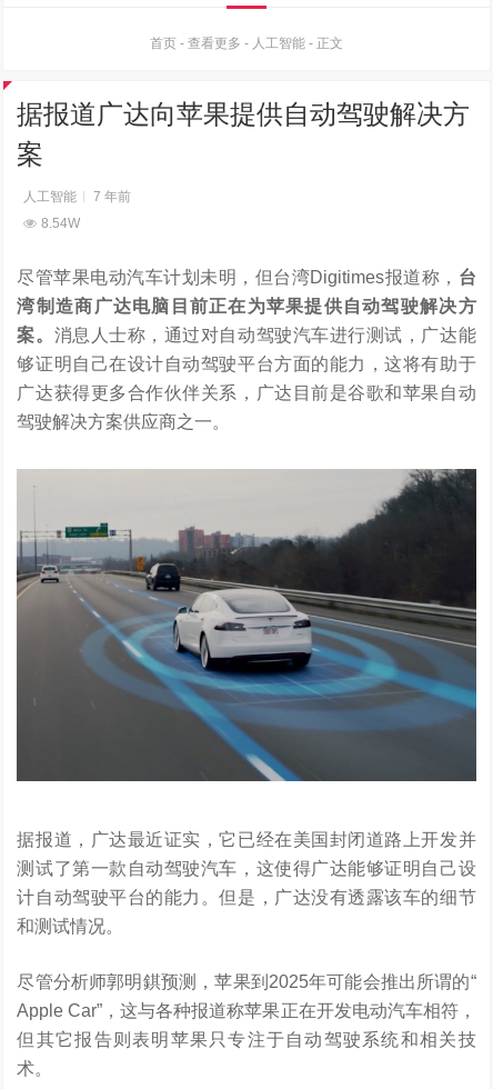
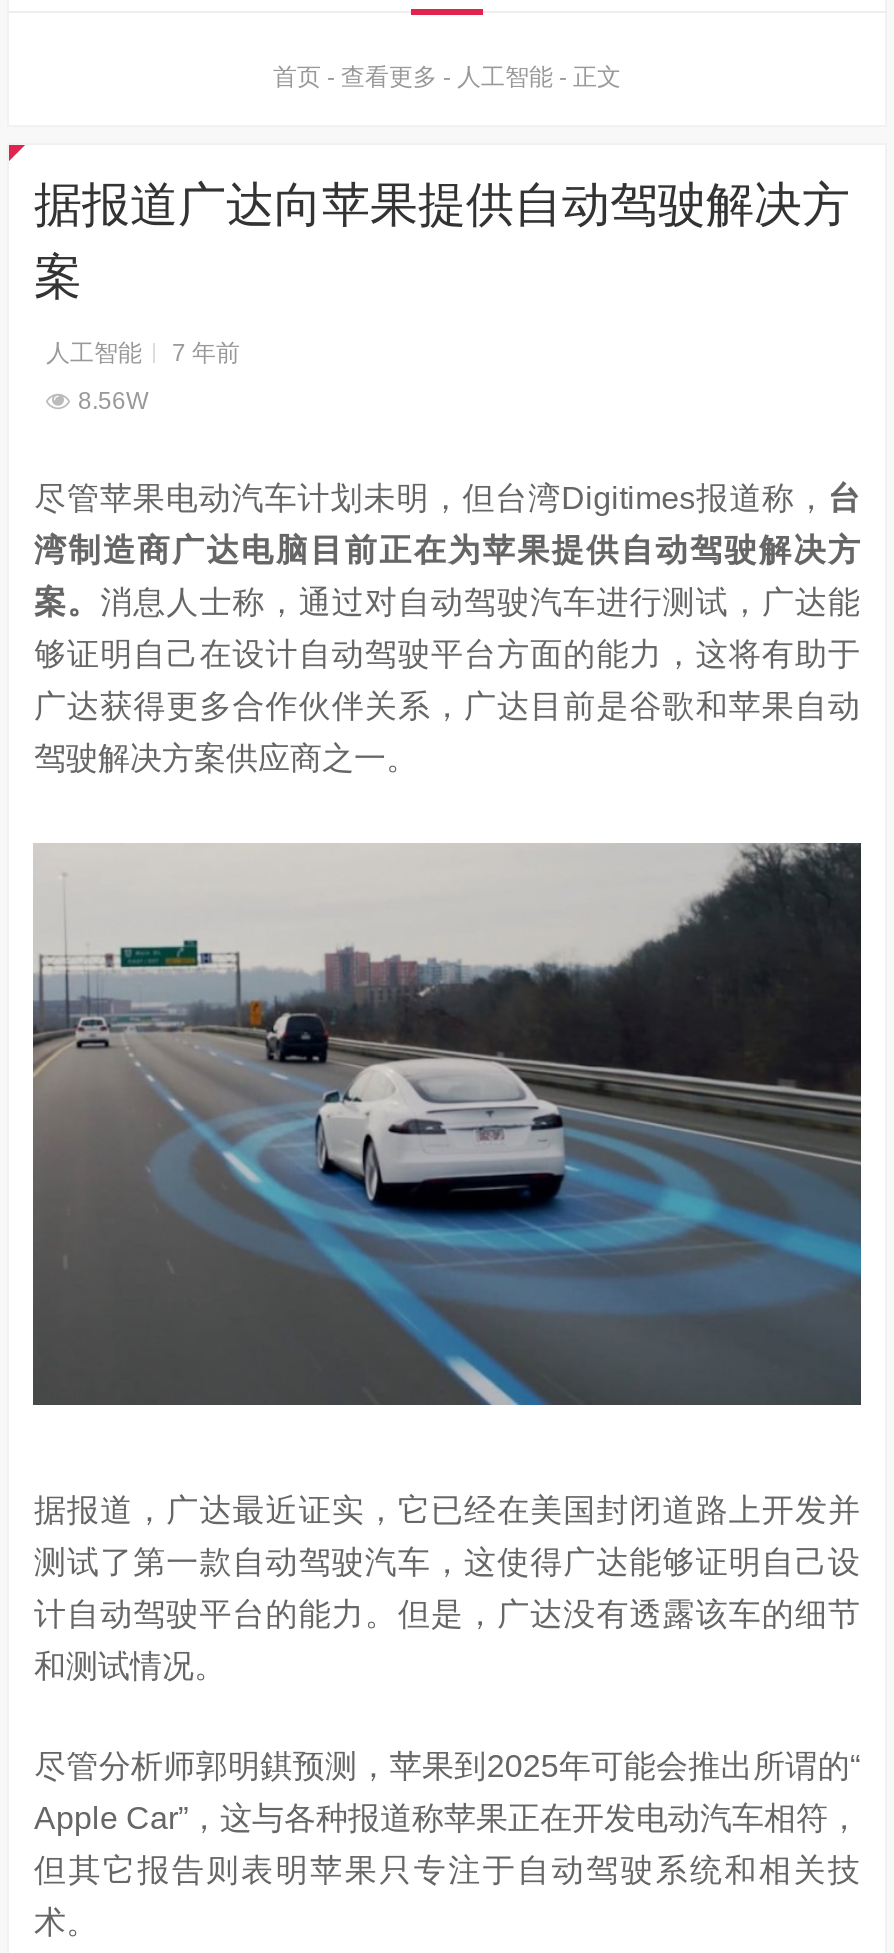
- 8.54W
+ 8.56W
